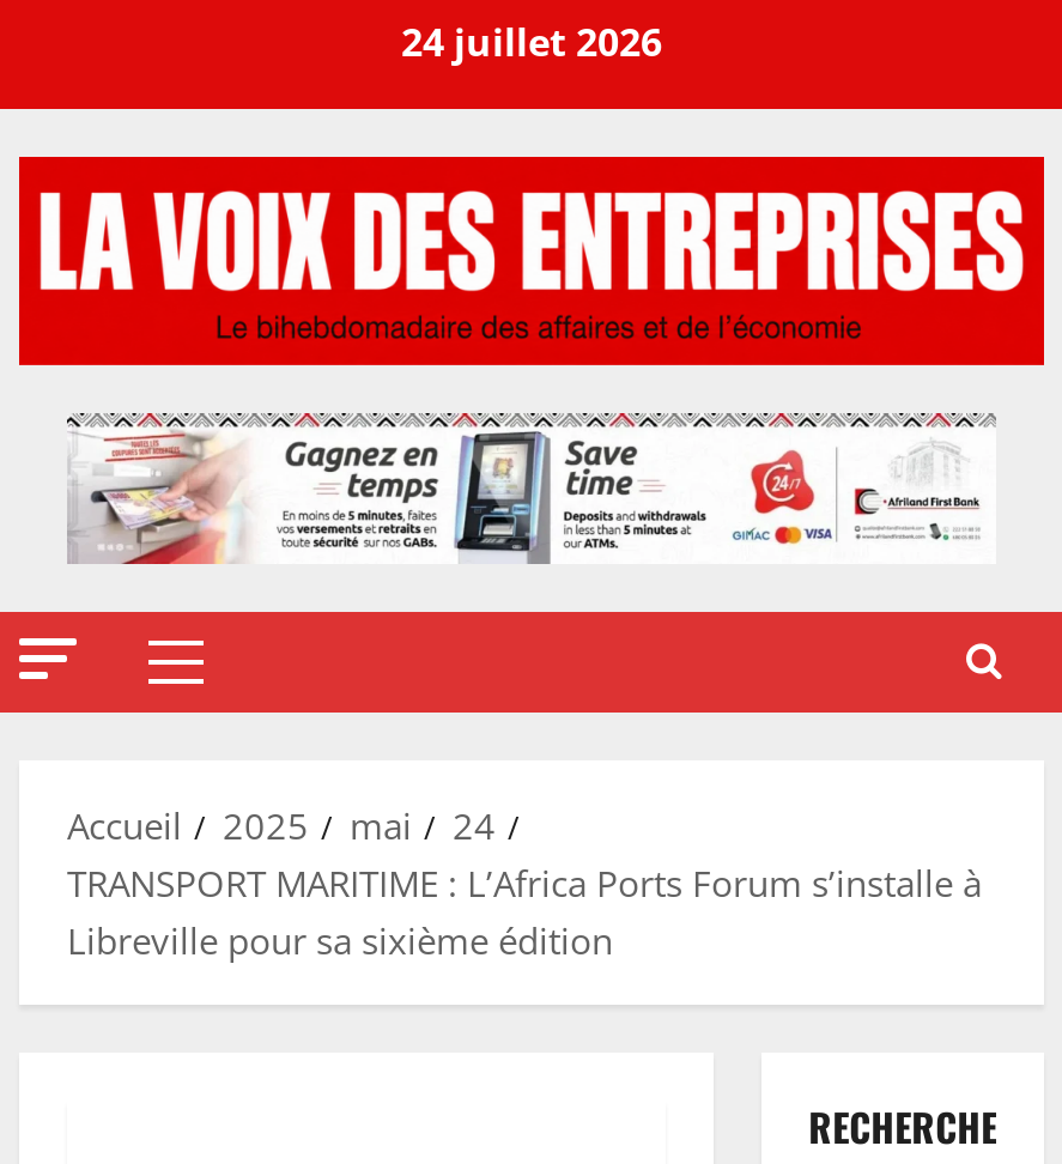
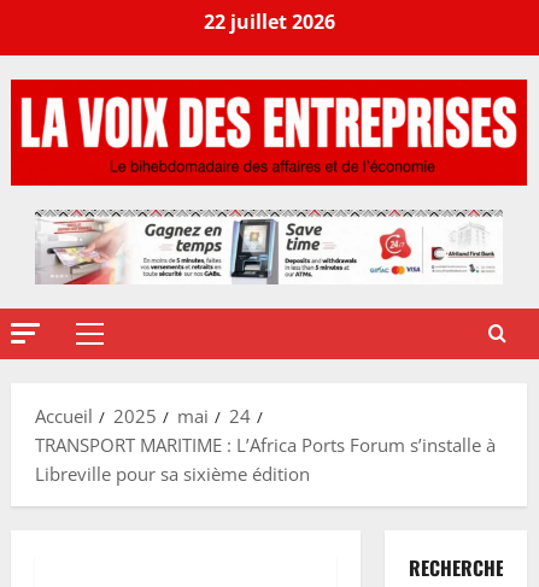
- 24 juillet 2026
+ 22 juillet 2026
